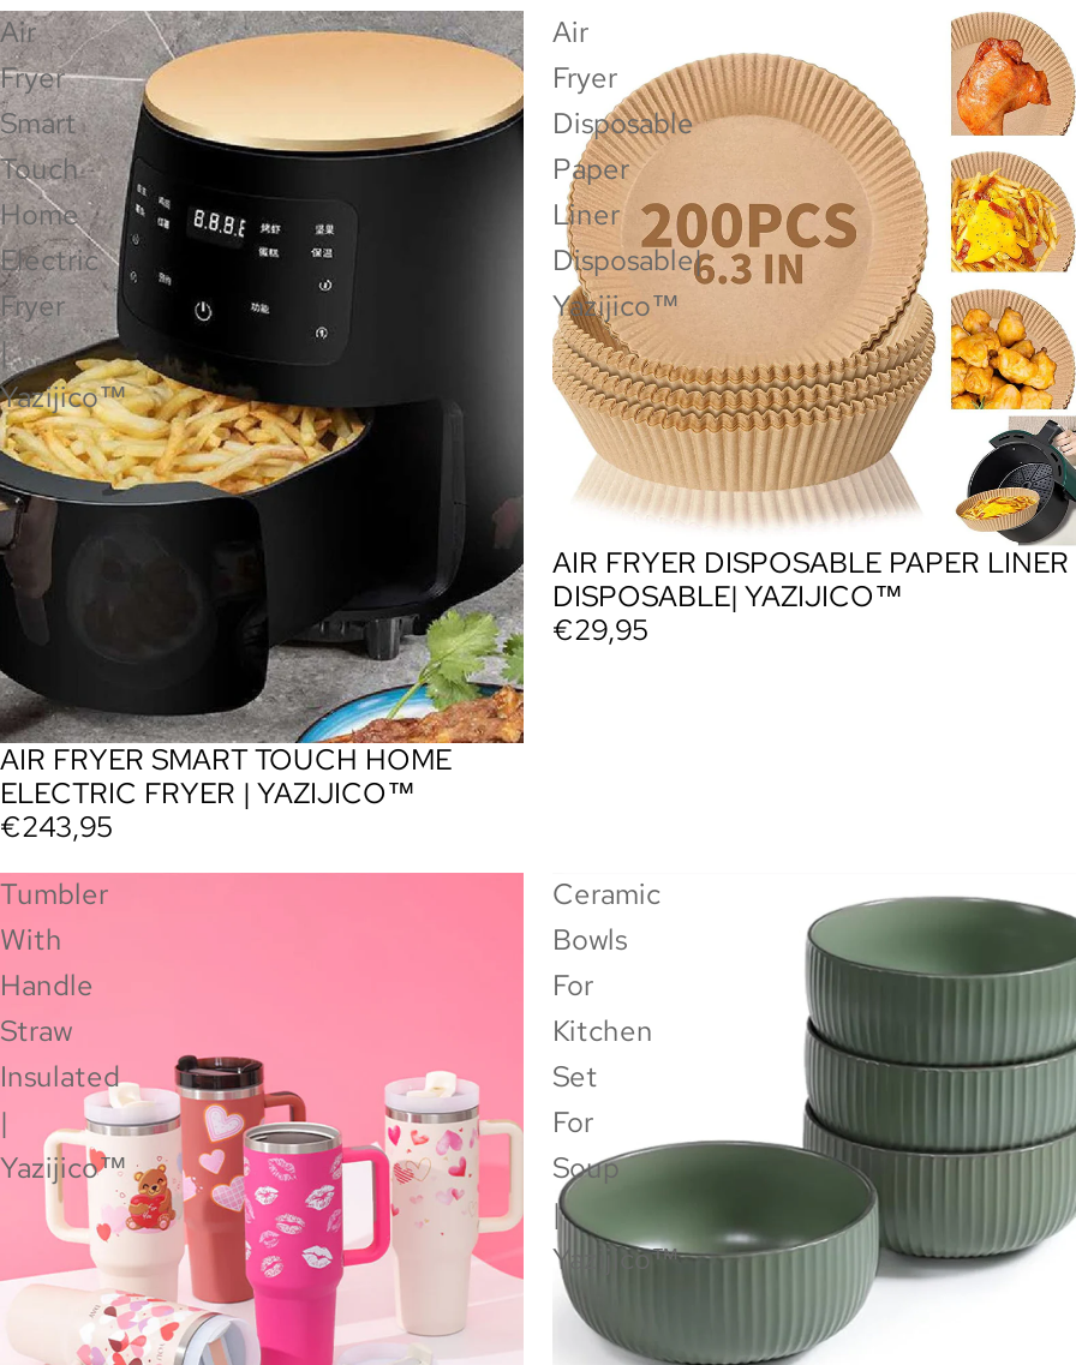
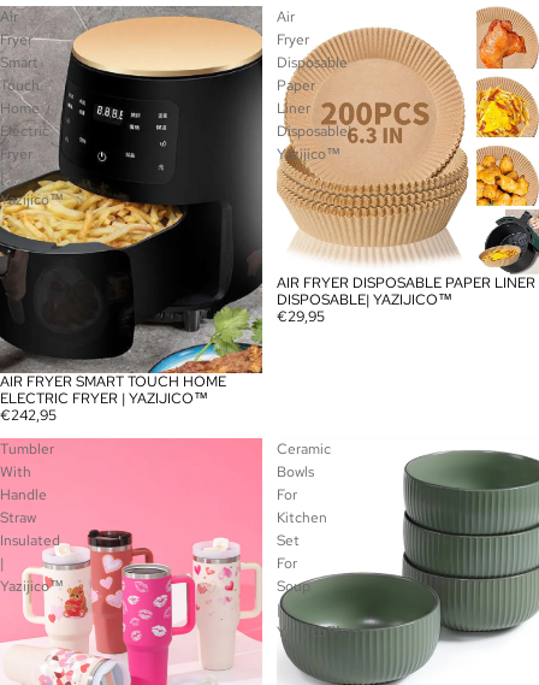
- €243,95
+ €242,95
